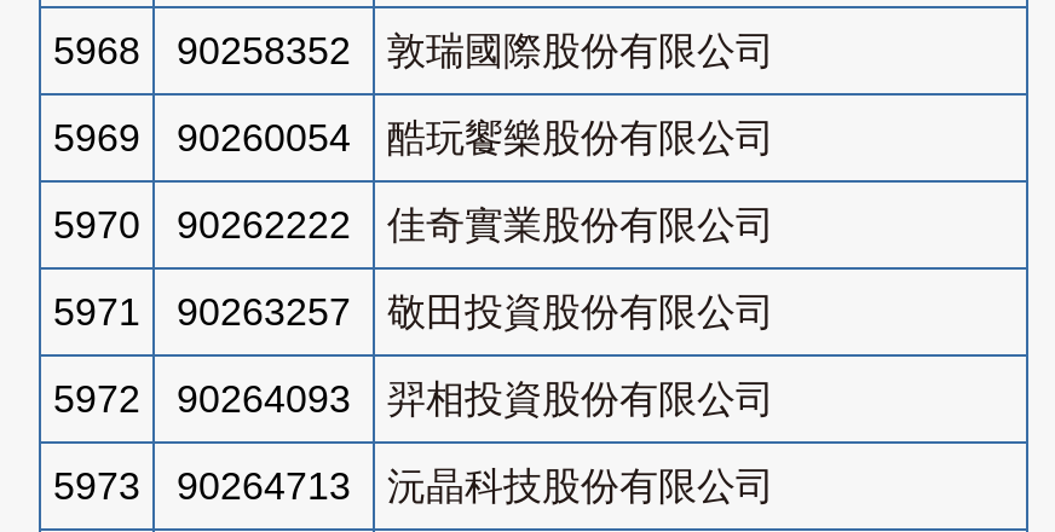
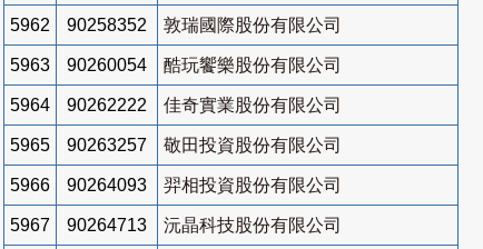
- 5968 90258352 敦瑞國際股份有限公司
+ 5962 90258352 敦瑞國際股份有限公司

- 5969 90260054 酷玩饗樂股份有限公司
+ 5963 90260054 酷玩饗樂股份有限公司

- 5970 90262222 佳奇實業股份有限公司
+ 5964 90262222 佳奇實業股份有限公司

- 5971 90263257 敬田投資股份有限公司
+ 5965 90263257 敬田投資股份有限公司

- 5972 90264093 羿相投資股份有限公司
+ 5966 90264093 羿相投資股份有限公司

- 5973 90264713 沅晶科技股份有限公司
+ 5967 90264713 沅晶科技股份有限公司
